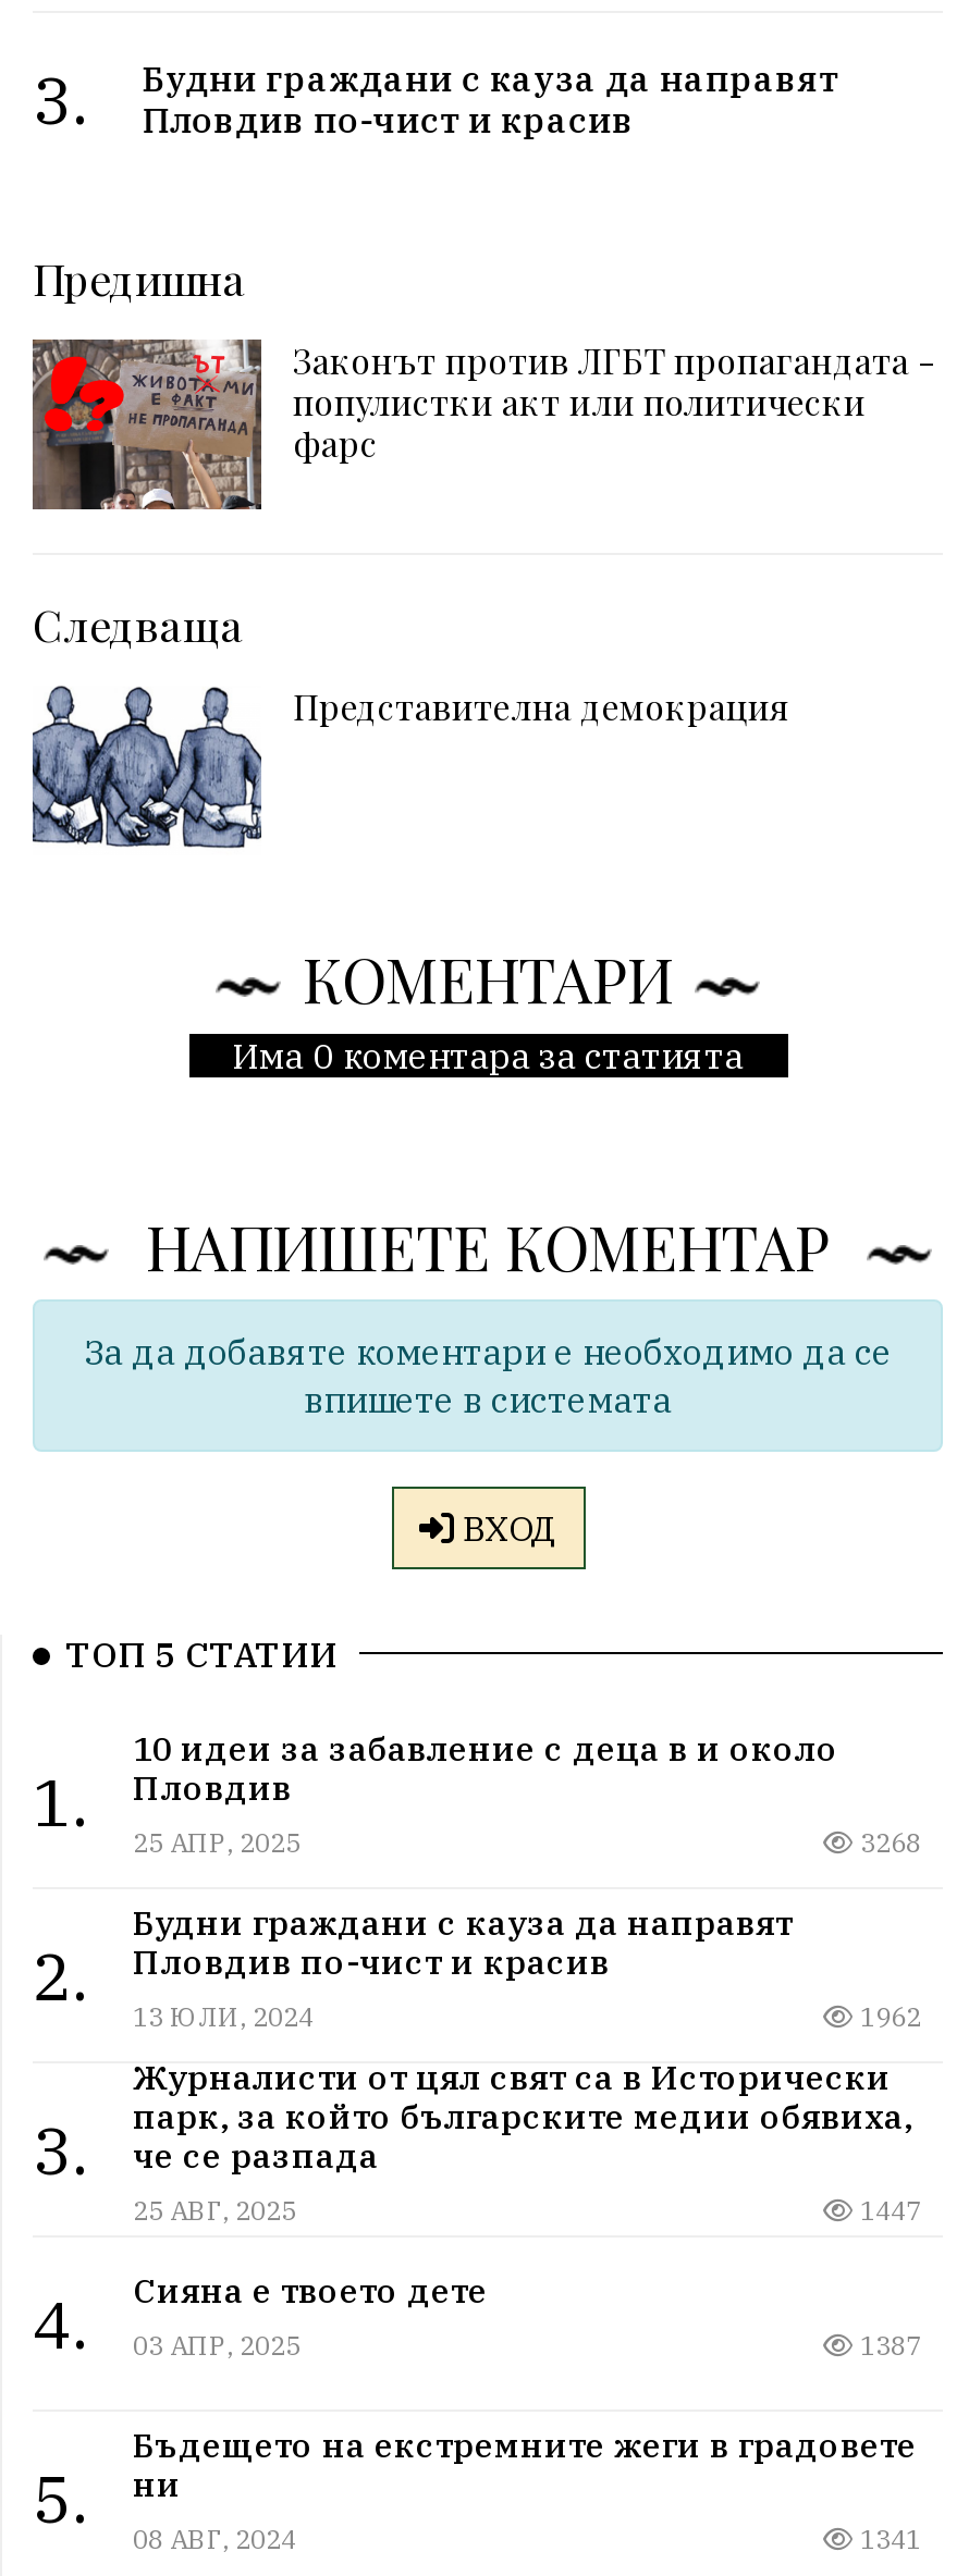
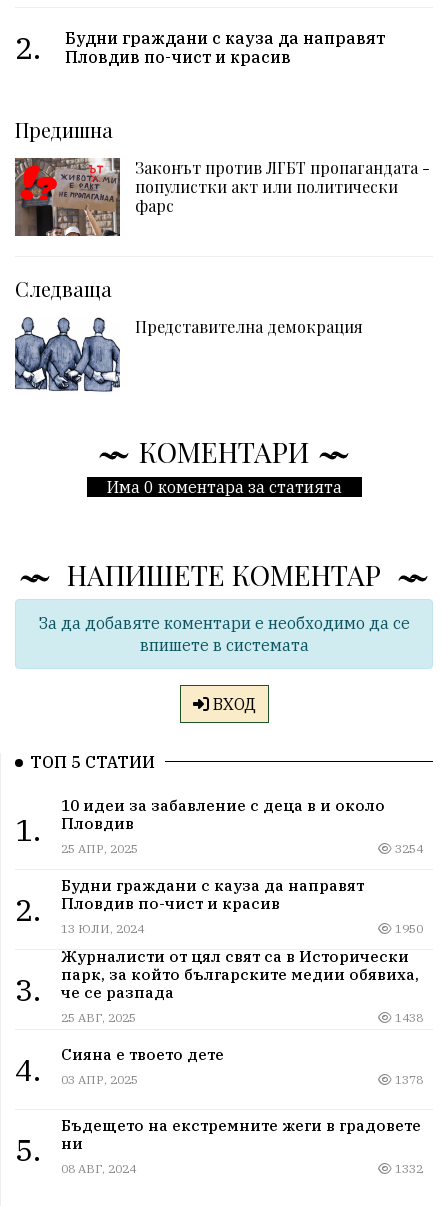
- 3. Будни граждани с кауза да направят Пловдив по-чист и красив
+ 2. Будни граждани с кауза да направят Пловдив по-чист и красив

- 3268
+ 3254

- 1962
+ 1950

- 1447
+ 1438

- 1387
+ 1378

- 1341
+ 1332
